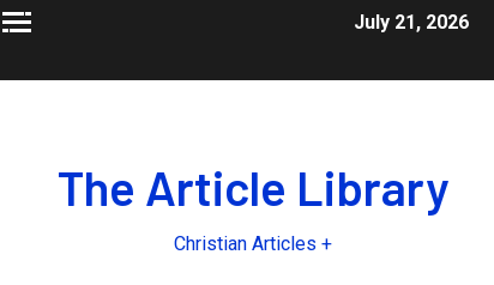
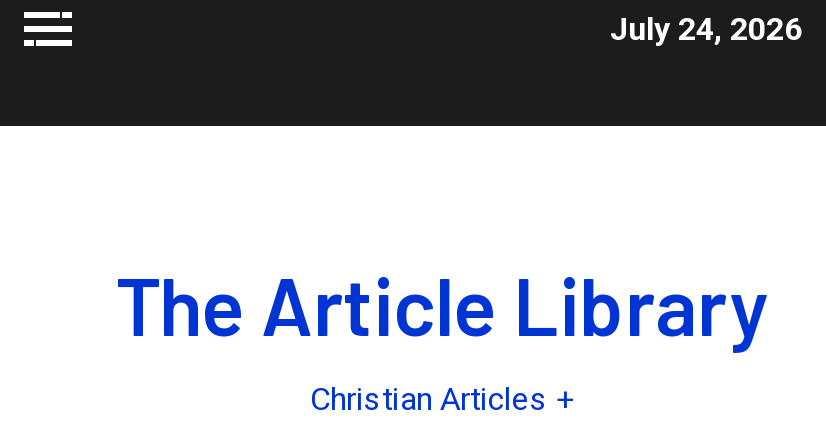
- July 21, 2026
+ July 24, 2026
